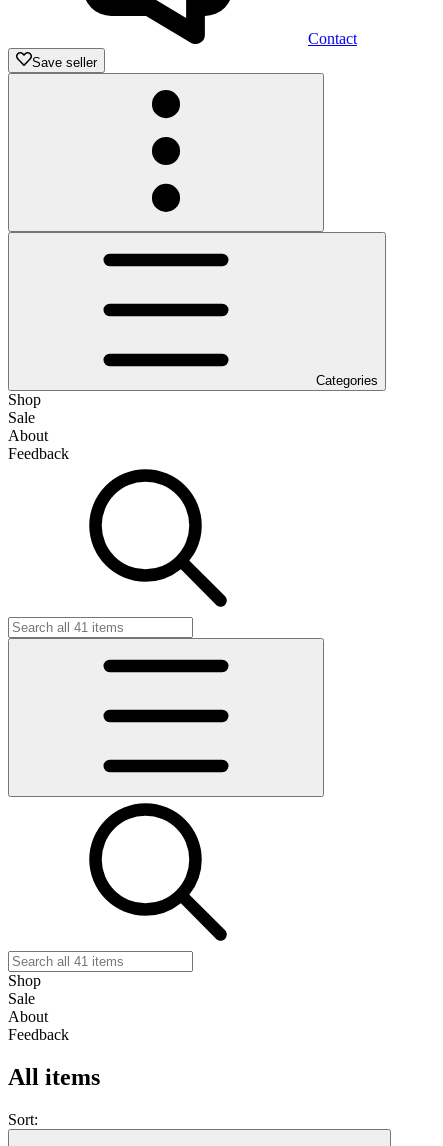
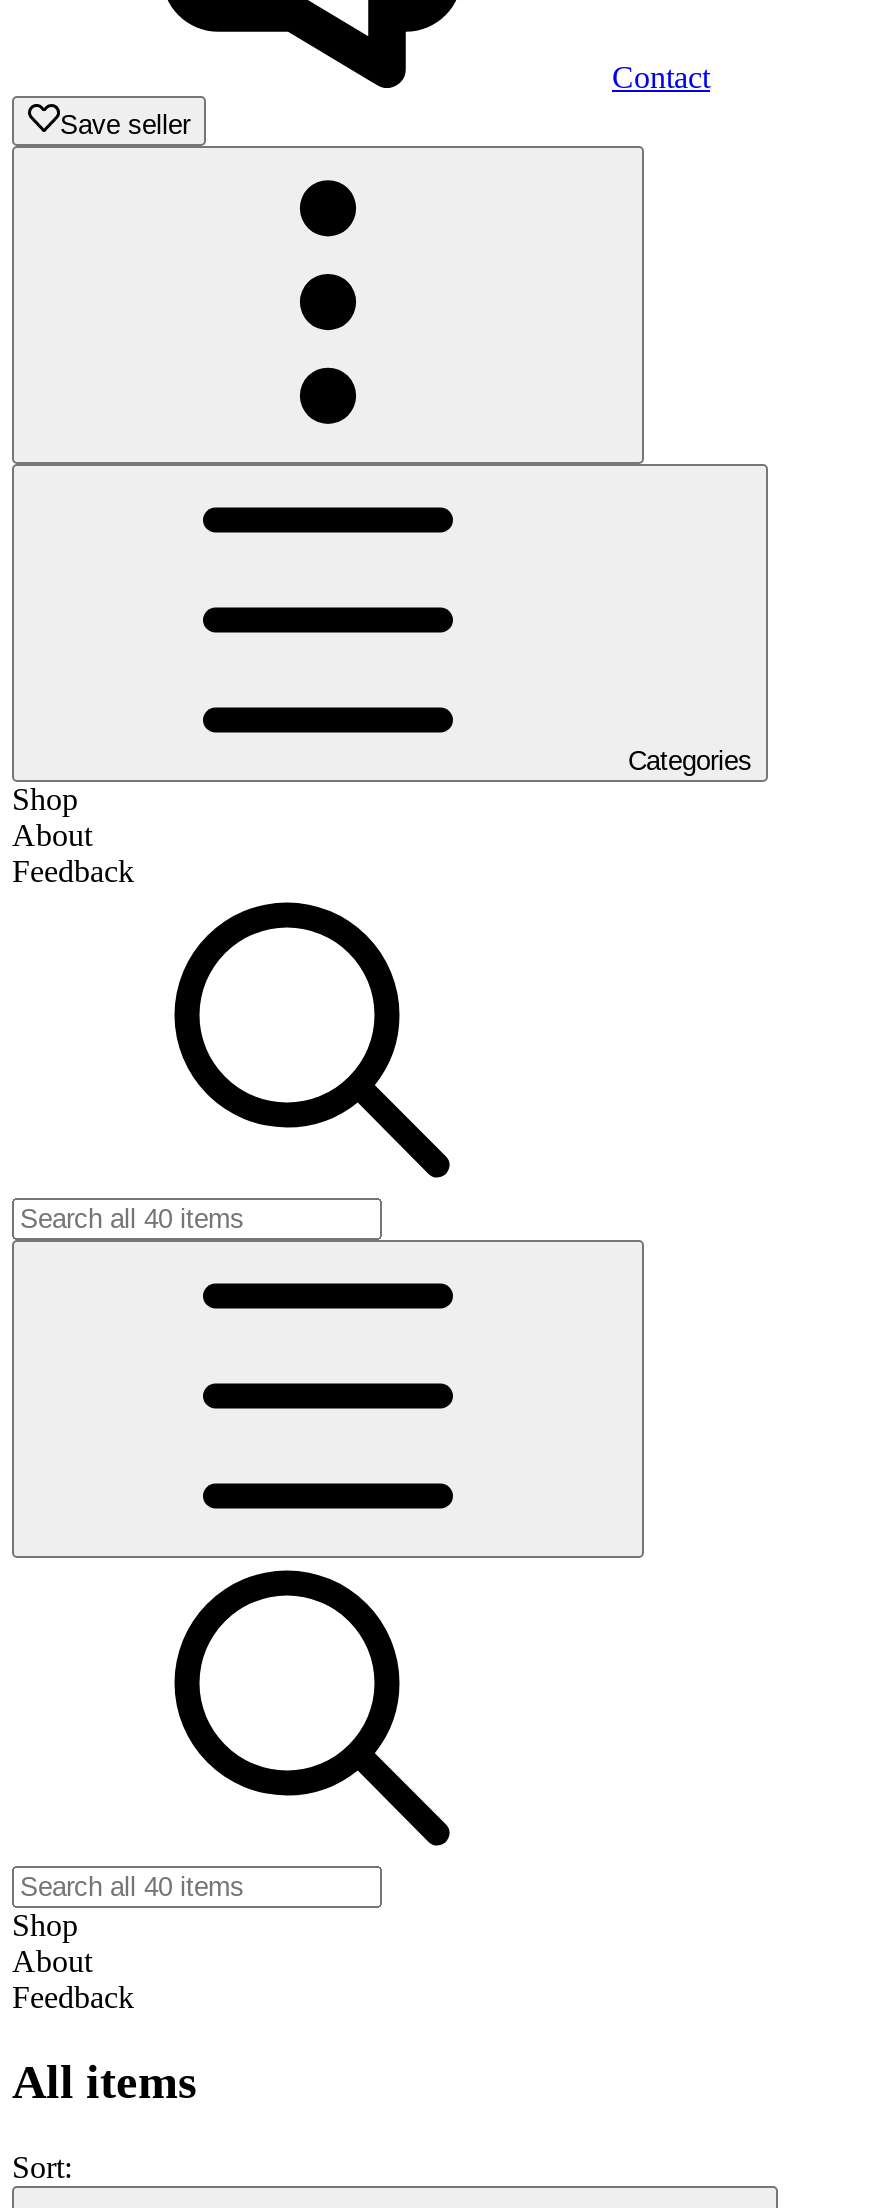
- Sale

- Sale
